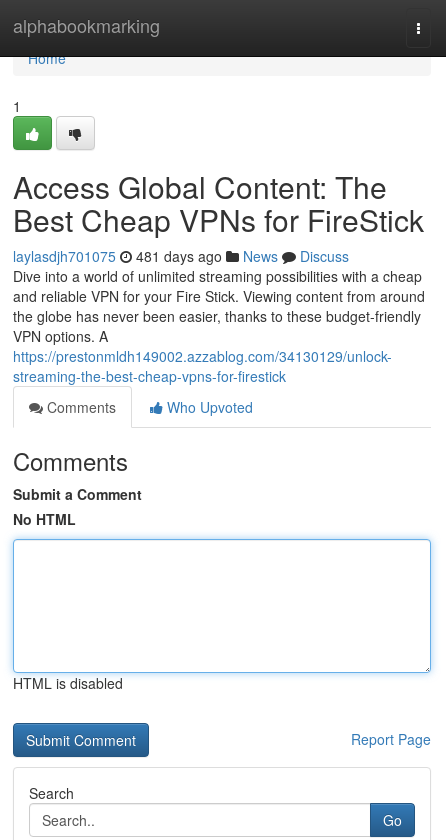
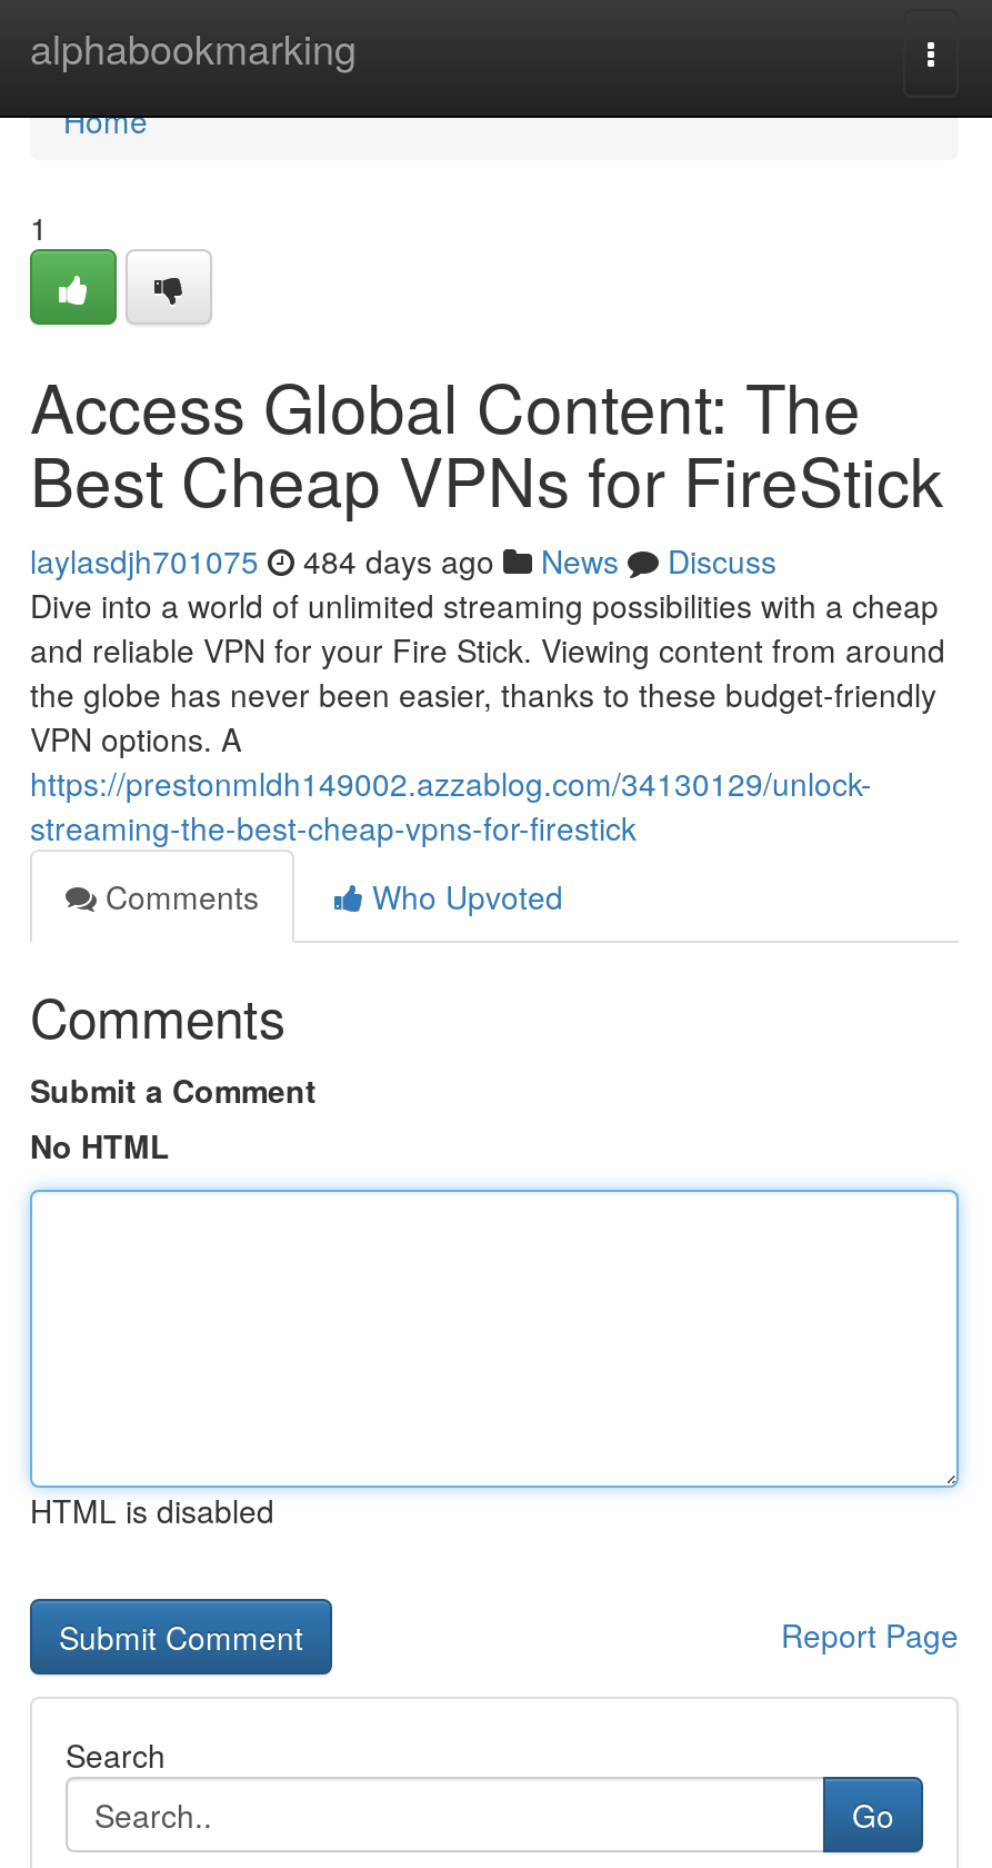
- laylasdjh701075 481 days ago News Discuss
+ laylasdjh701075 484 days ago News Discuss
